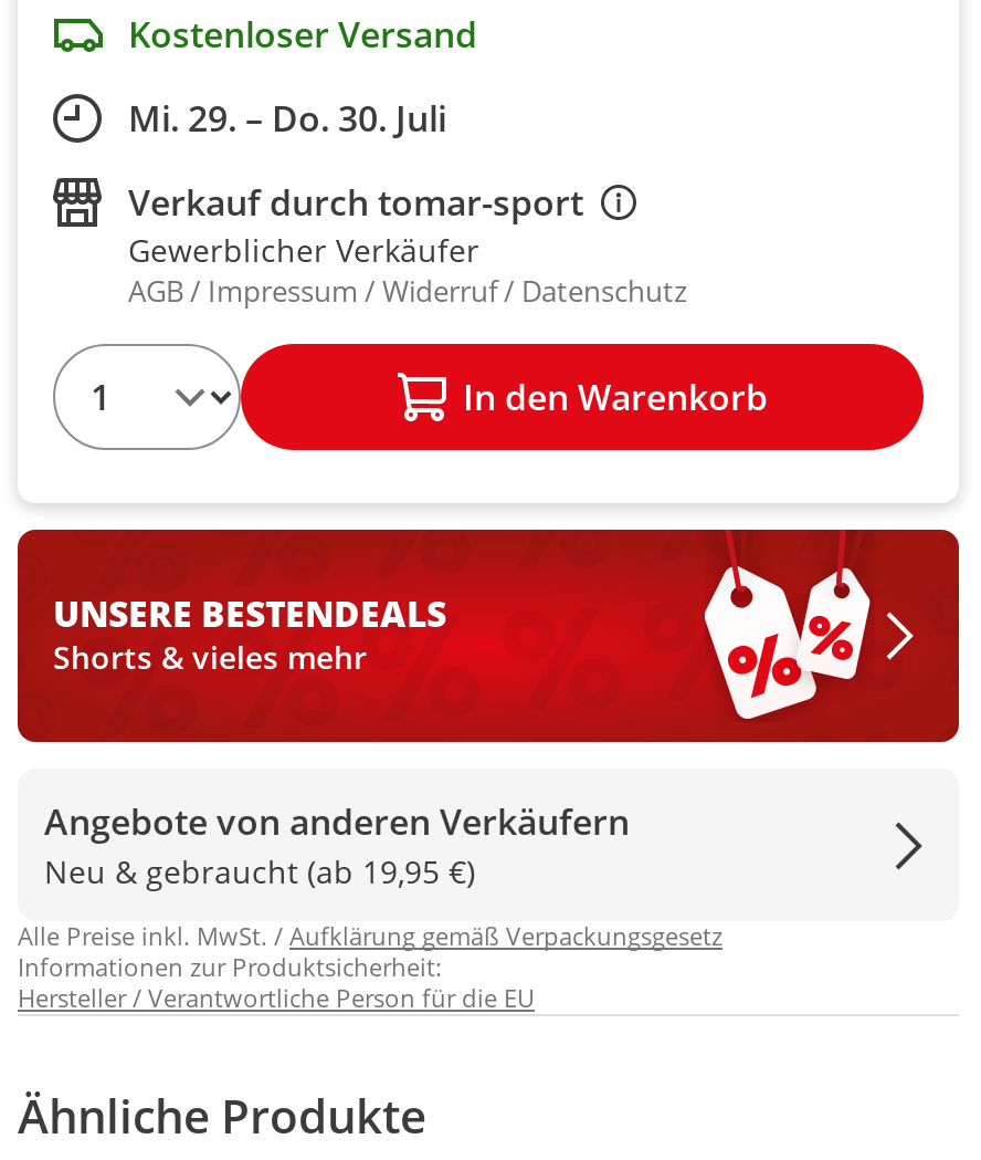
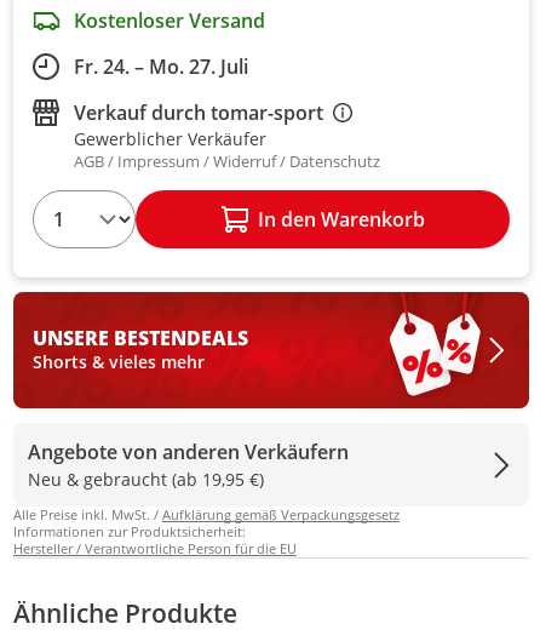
- Mi. 29. – Do. 30. Juli
+ Fr. 24. – Mo. 27. Juli
